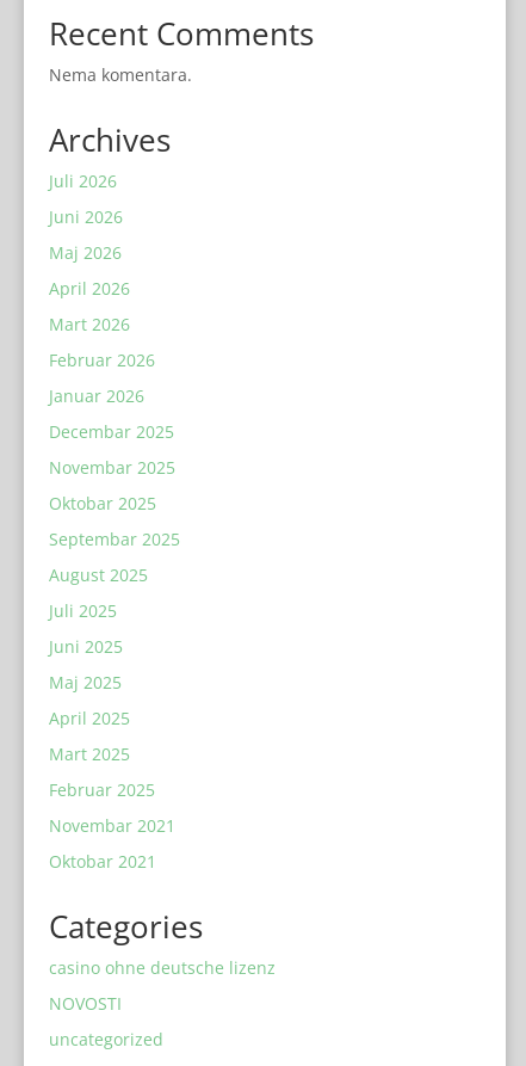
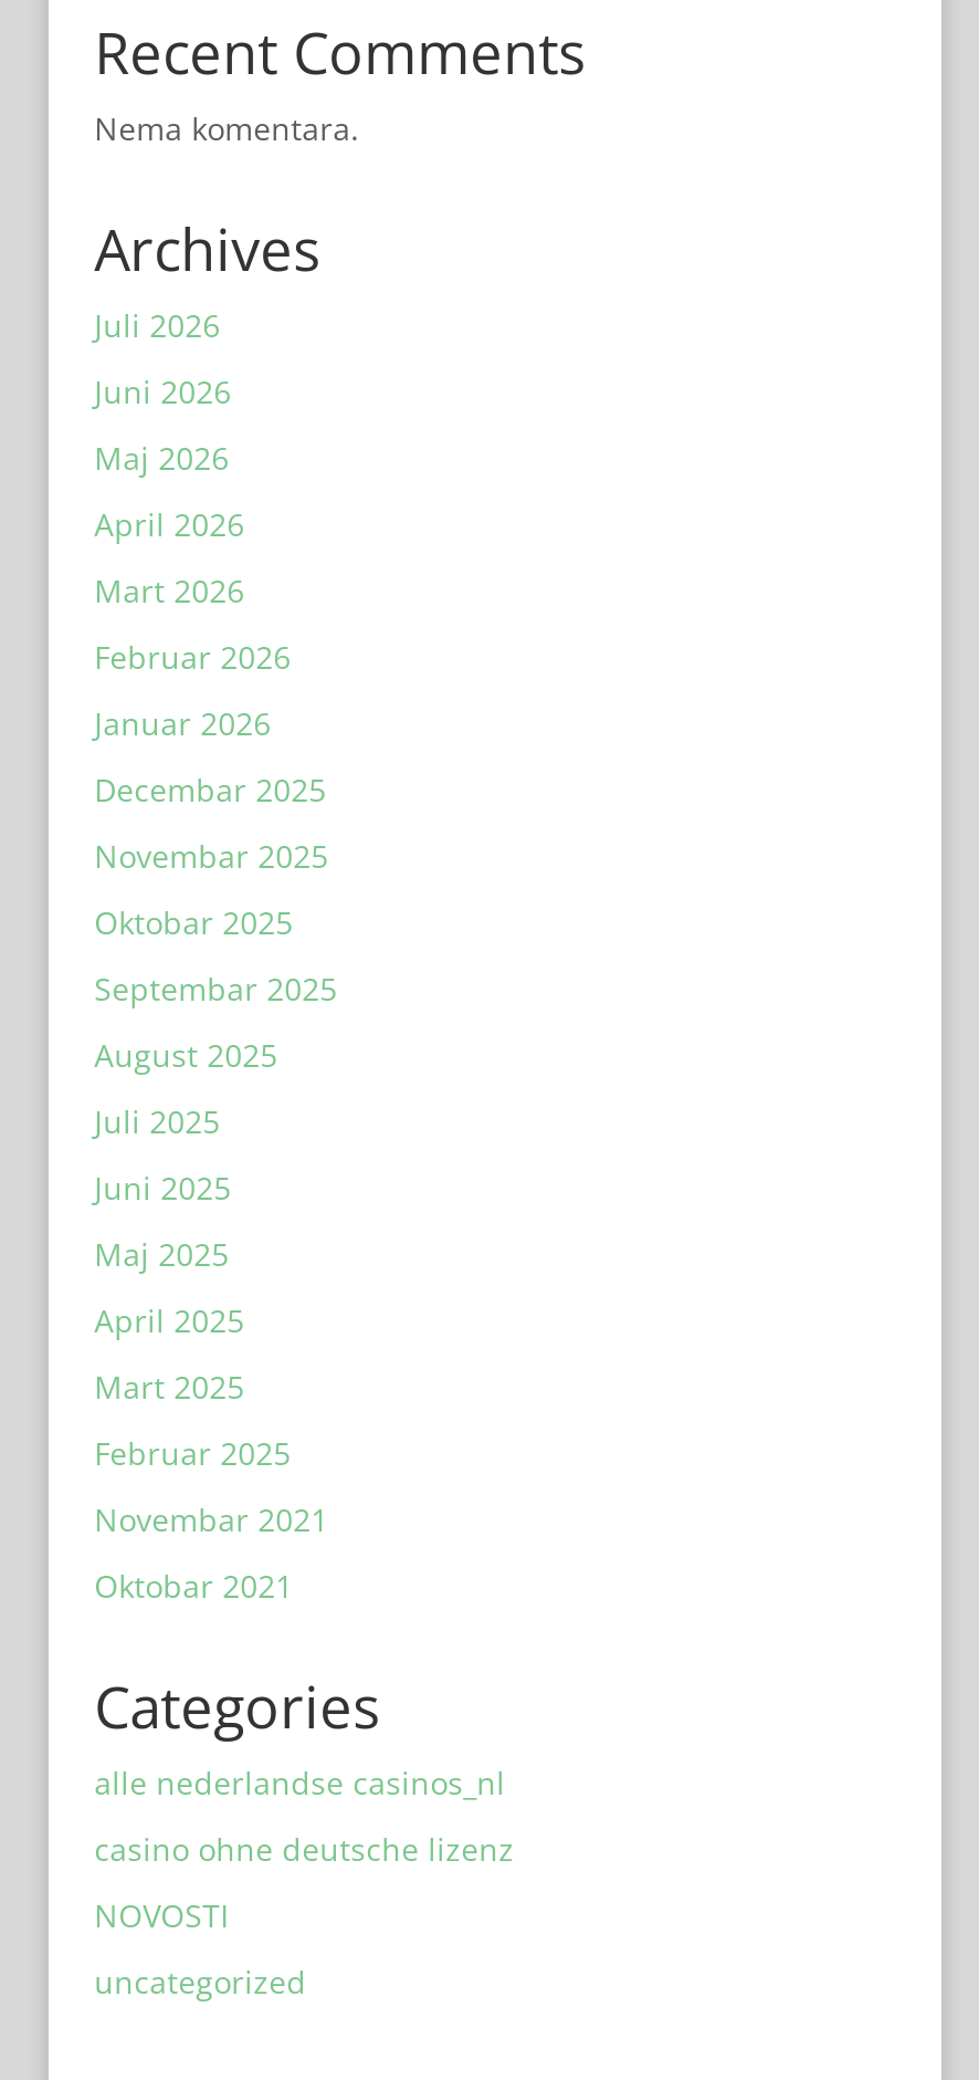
+ alle nederlandse casinos_nl
